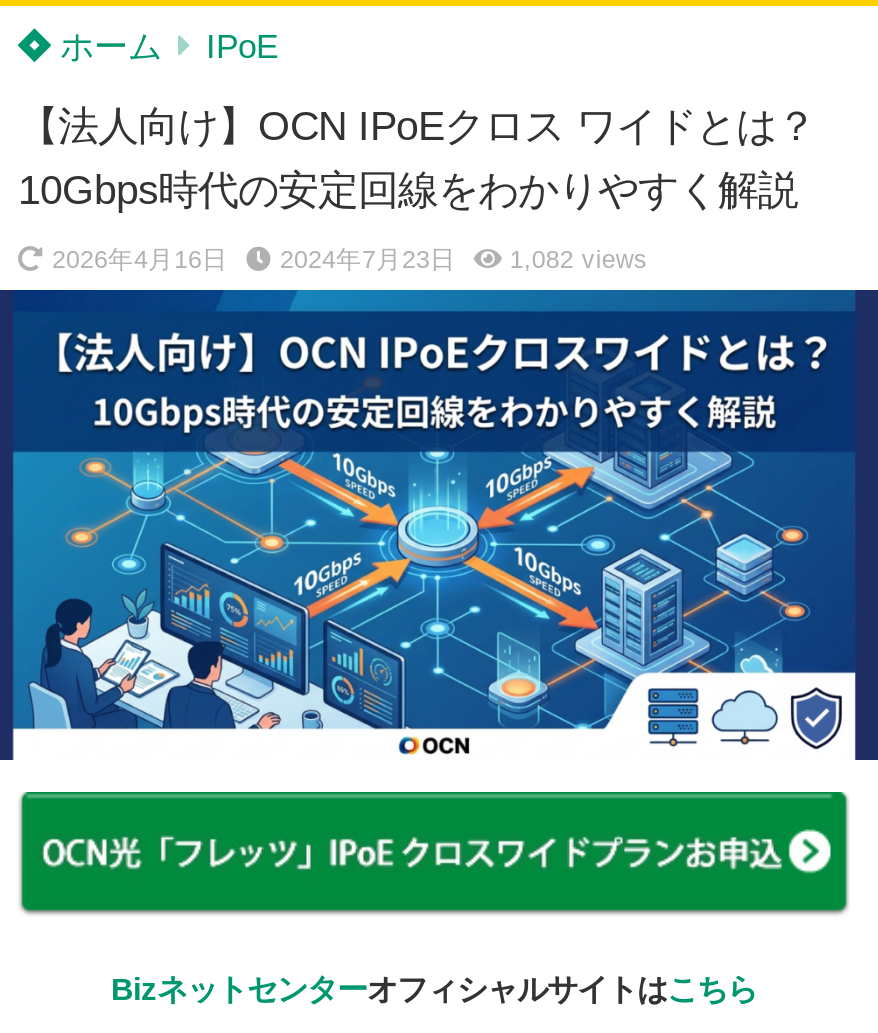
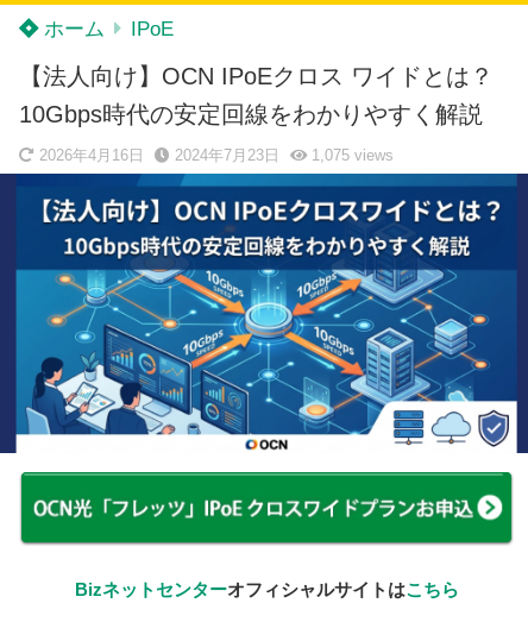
- 2026年4月16日 2024年7月23日 1,082 views
+ 2026年4月16日 2024年7月23日 1,075 views
